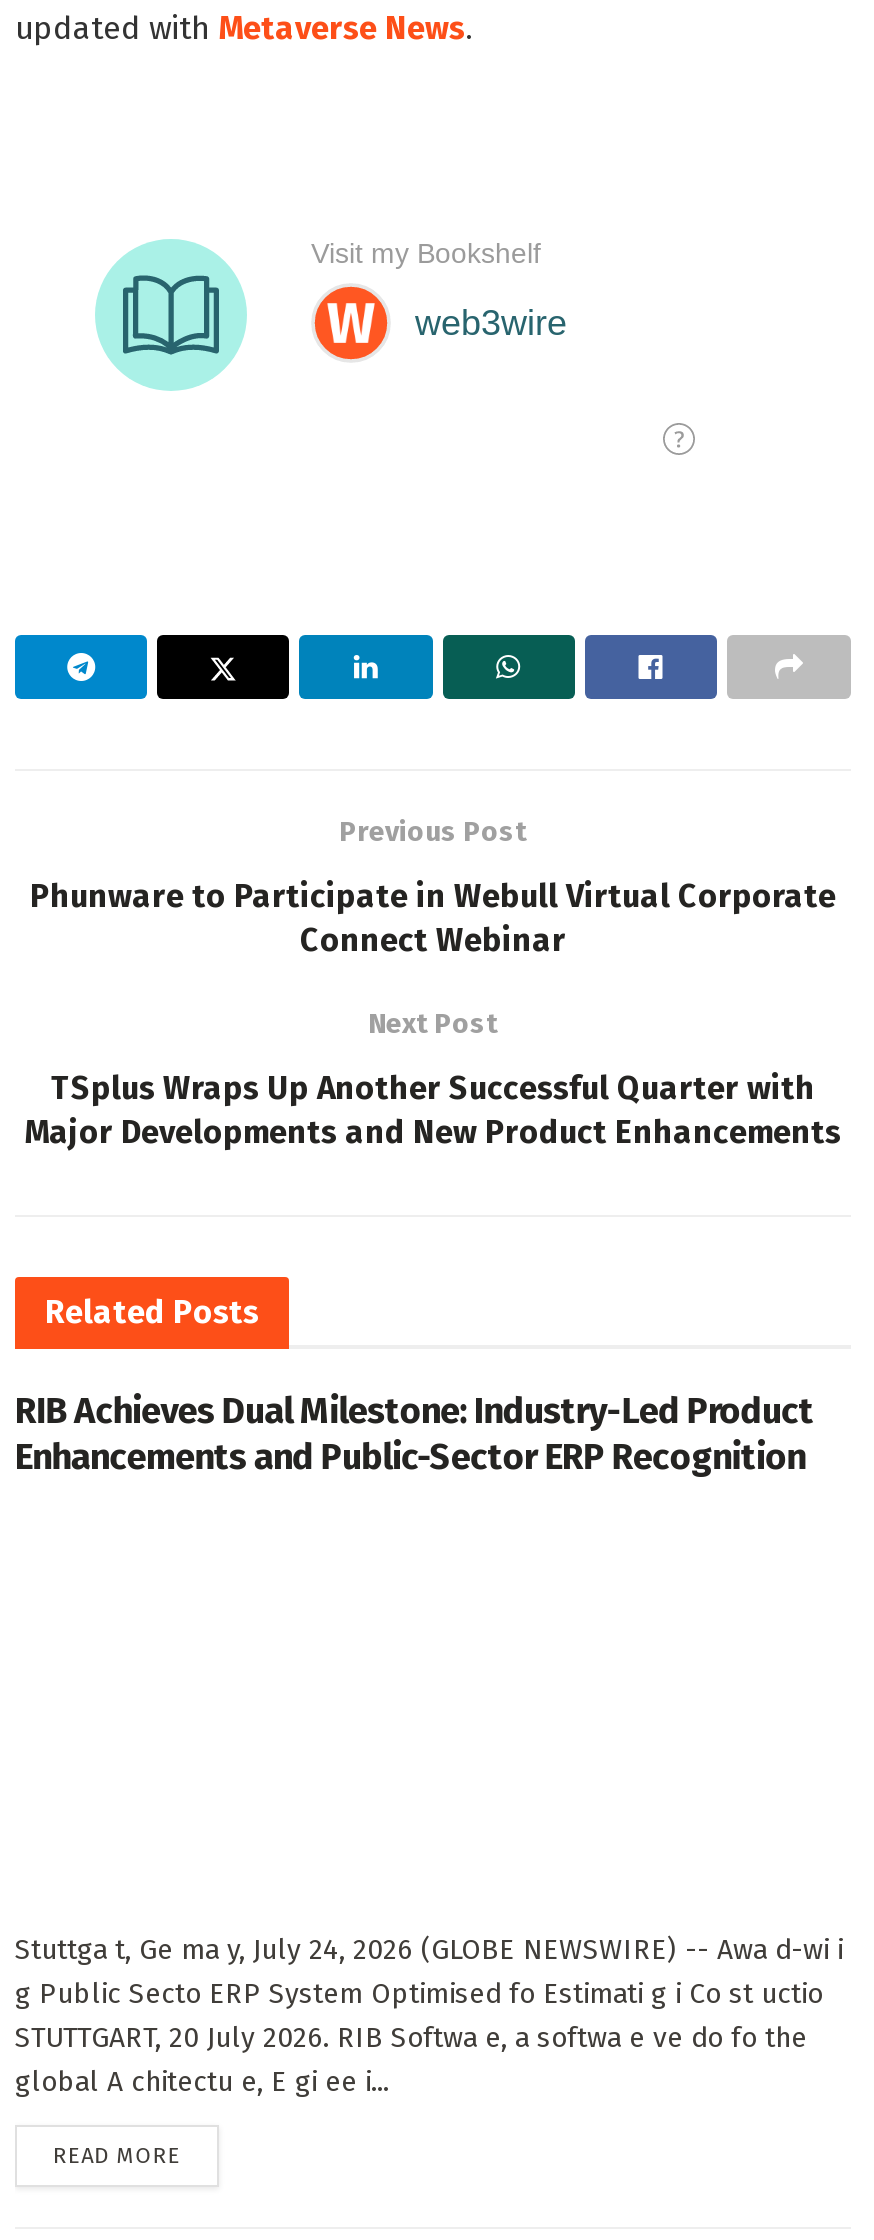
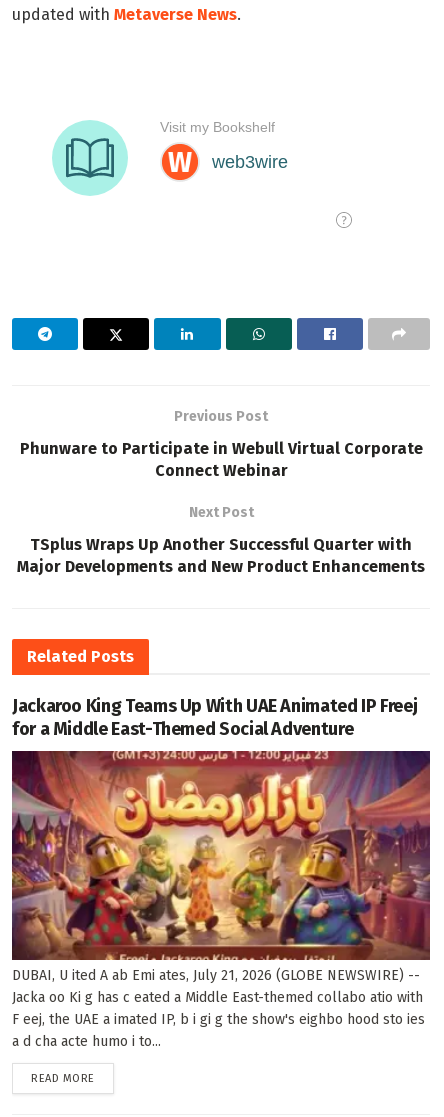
+ [image]

- RIB Achieves Dual Milestone: Industry-Led Product
- Enhancements and Public-Sector ERP Recognition
+ Jackaroo King Teams Up With UAE Animated IP Freej
+ for a Middle East-Themed Social Adventure

- Stuttga t, Ge ma y, July 24, 2026 (GLOBE NEWSWIRE) -- Awa d-wi i
- g Public Secto ERP System Optimised fo Estimati g i Co st uctio
- STUTTGART, 20 July 2026. RIB Softwa e, a softwa e ve do fo the
- global A chitectu e, E gi ee i...
+ DUBAI, U ited A ab Emi ates, July 21, 2026 (GLOBE NEWSWIRE) --
+ Jacka oo Ki g has c eated a Middle East-themed collabo atio with
+ F eej, the UAE a imated IP, b i gi g the show's eighbo hood sto ies
+ a d cha acte humo i to...
